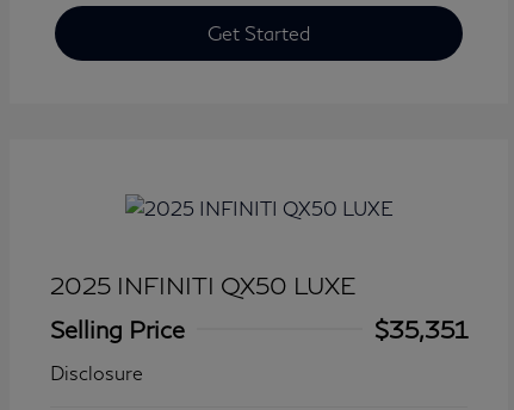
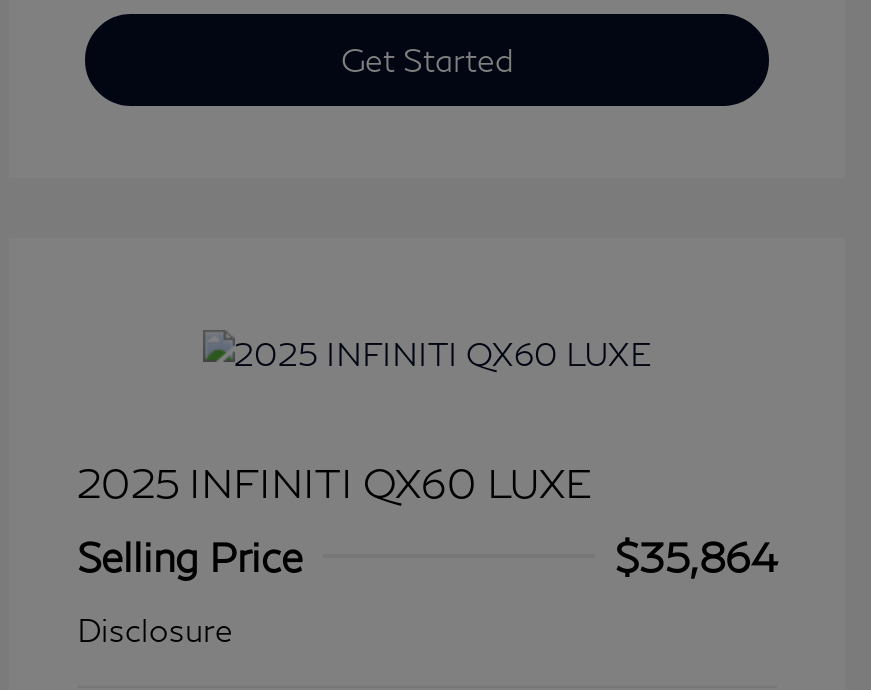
- 2025 INFINITI QX50 LUXE
+ 2025 INFINITI QX60 LUXE

- $35,351
+ $35,864
